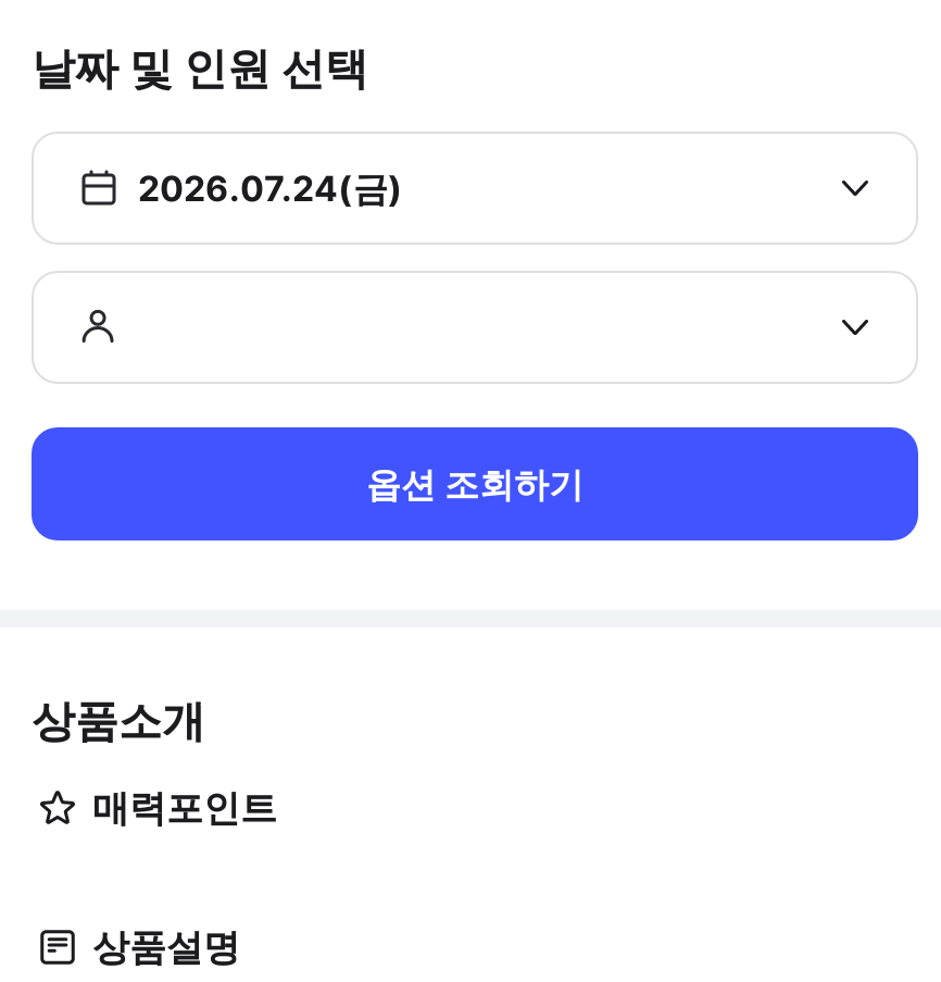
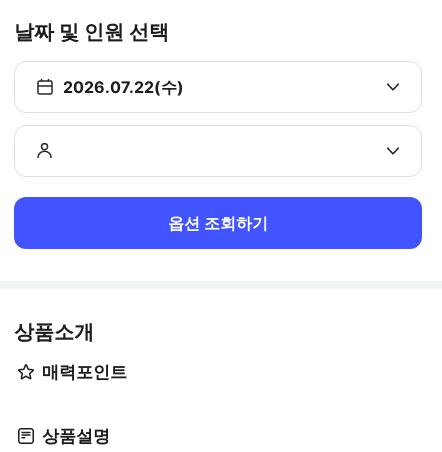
- 2026.07.24(금)
+ 2026.07.22(수)
